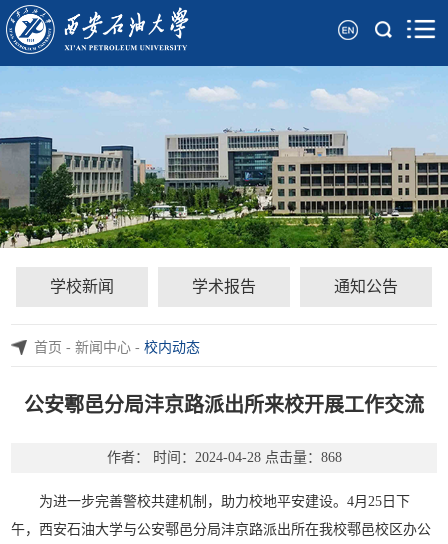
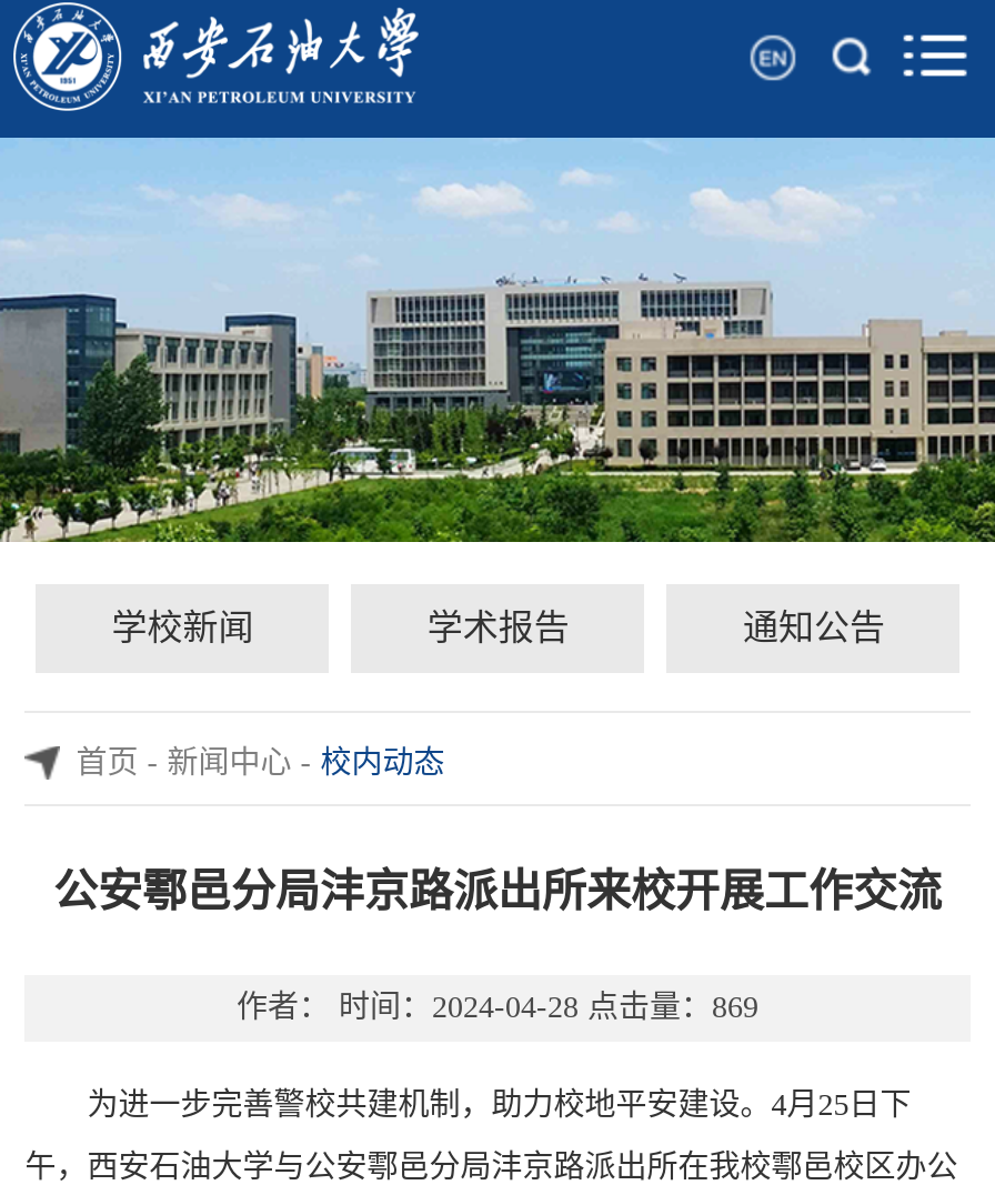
- 作者：时间：2024-04-28 点击量：868
+ 作者：时间：2024-04-28 点击量：869
